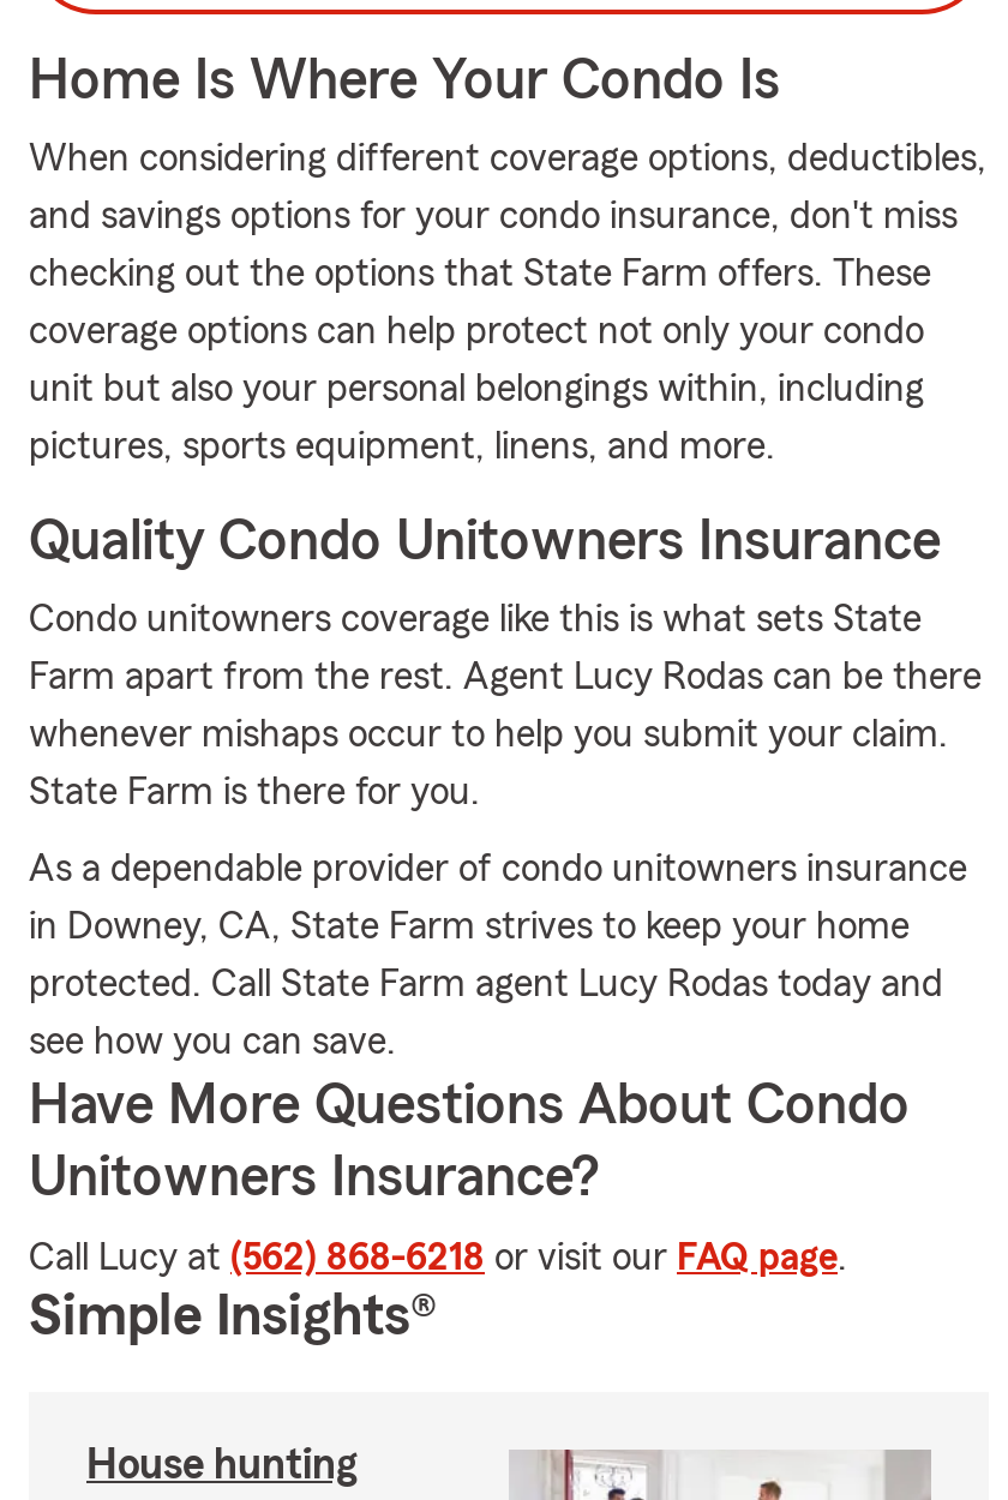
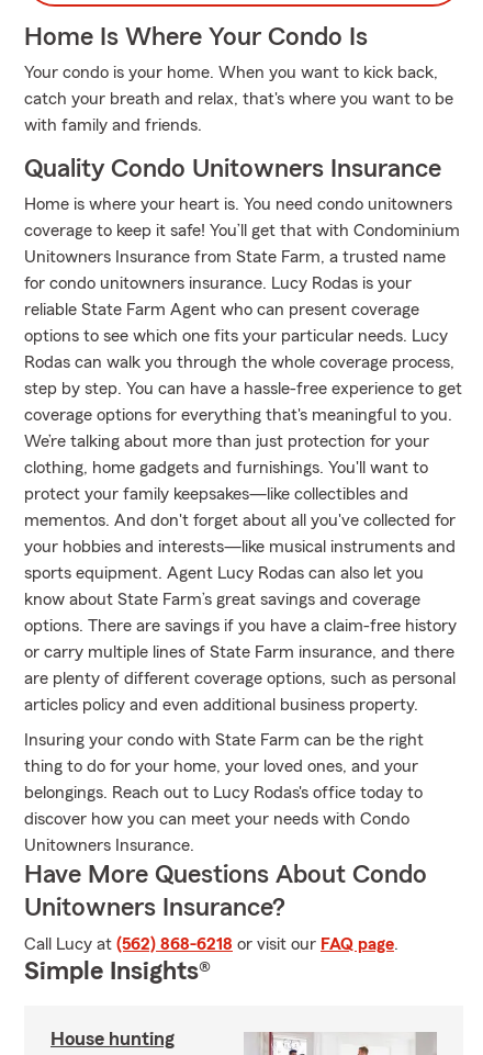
- When considering different coverage options, deductibles,
- and savings options for your condo insurance, don't miss
- checking out the options that State Farm offers. These
- coverage options can help protect not only your condo
- unit but also your personal belongings within, including
- pictures, sports equipment, linens, and more.
+ Your condo is your home. When you want to kick back,
+ catch your breath and relax, that's where you want to be
+ with family and friends.

moved up: Quality Condo Unitowners Insurance

- Condo unitowners coverage like this is what sets State
- Farm apart from the rest. Agent Lucy Rodas can be there
- whenever mishaps occur to help you submit your claim.
- State Farm is there for you.
- As a dependable provider of condo unitowners insurance
- in Downey, CA, State Farm strives to keep your home
- protected. Call State Farm agent Lucy Rodas today and
- see how you can save.
+ Home is where your heart is. You need condo unitowners
+ coverage to keep it safe! You’ll get that with Condominium
+ Unitowners Insurance from State Farm, a trusted name
+ for condo unitowners insurance. Lucy Rodas is your
+ reliable State Farm Agent who can present coverage
+ options to see which one fits your particular needs. Lucy
+ Rodas can walk you through the whole coverage process,
+ step by step. You can have a hassle-free experience to get
+ coverage options for everything that's meaningful to you.
+ We’re talking about more than just protection for your
+ clothing, home gadgets and furnishings. You'll want to
+ protect your family keepsakes—like collectibles and
+ mementos. And don't forget about all you've collected for
+ your hobbies and interests—like musical instruments and
+ sports equipment. Agent Lucy Rodas can also let you
+ know about State Farm’s great savings and coverage
+ options. There are savings if you have a claim-free history
+ or carry multiple lines of State Farm insurance, and there
+ are plenty of different coverage options, such as personal
+ articles policy and even additional business property.
+ Insuring your condo with State Farm can be the right
+ thing to do for your home, your loved ones, and your
+ belongings. Reach out to Lucy Rodas's office today to
+ discover how you can meet your needs with Condo
+ Unitowners Insurance.
